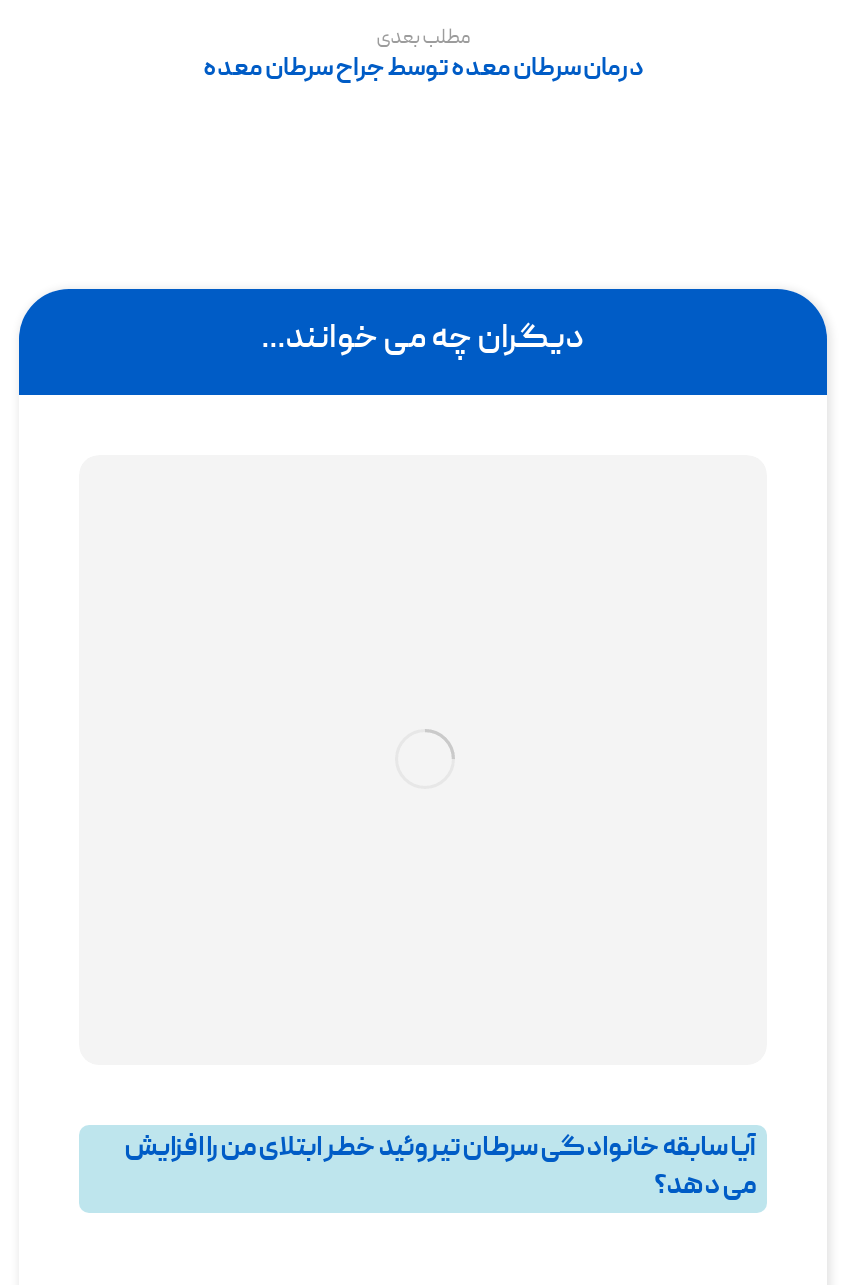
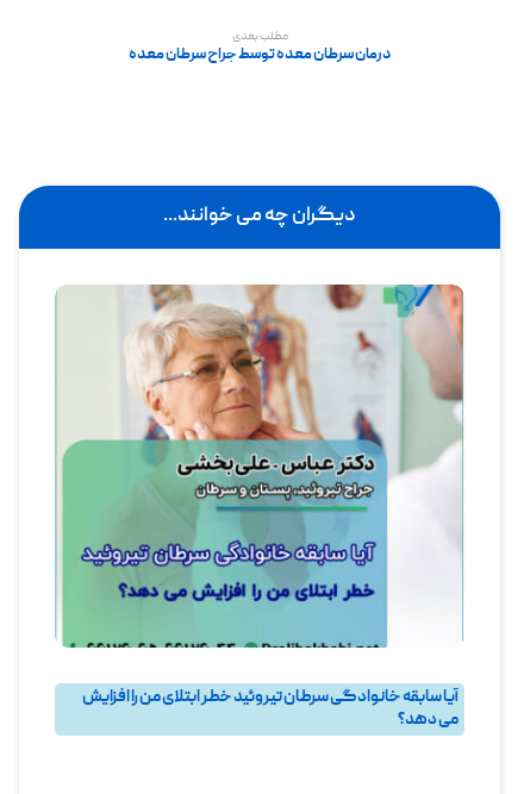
+ [image]
